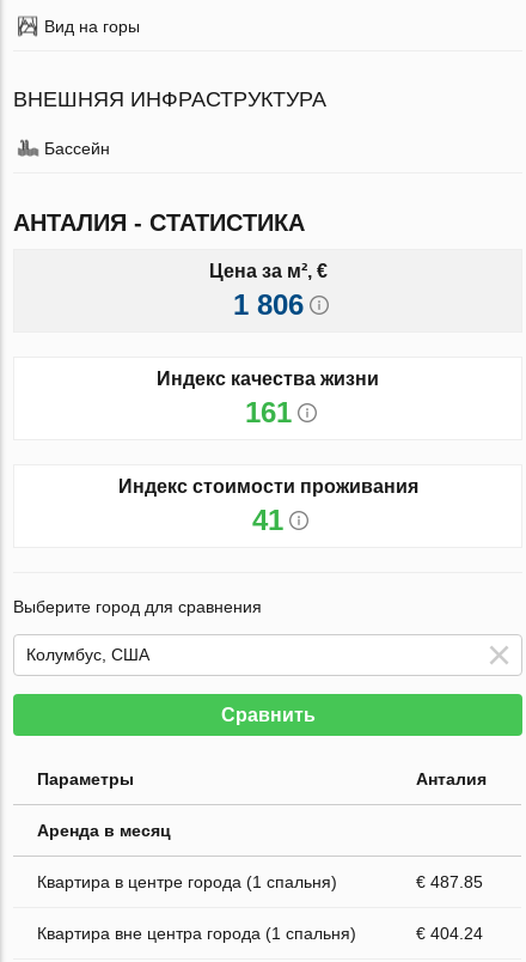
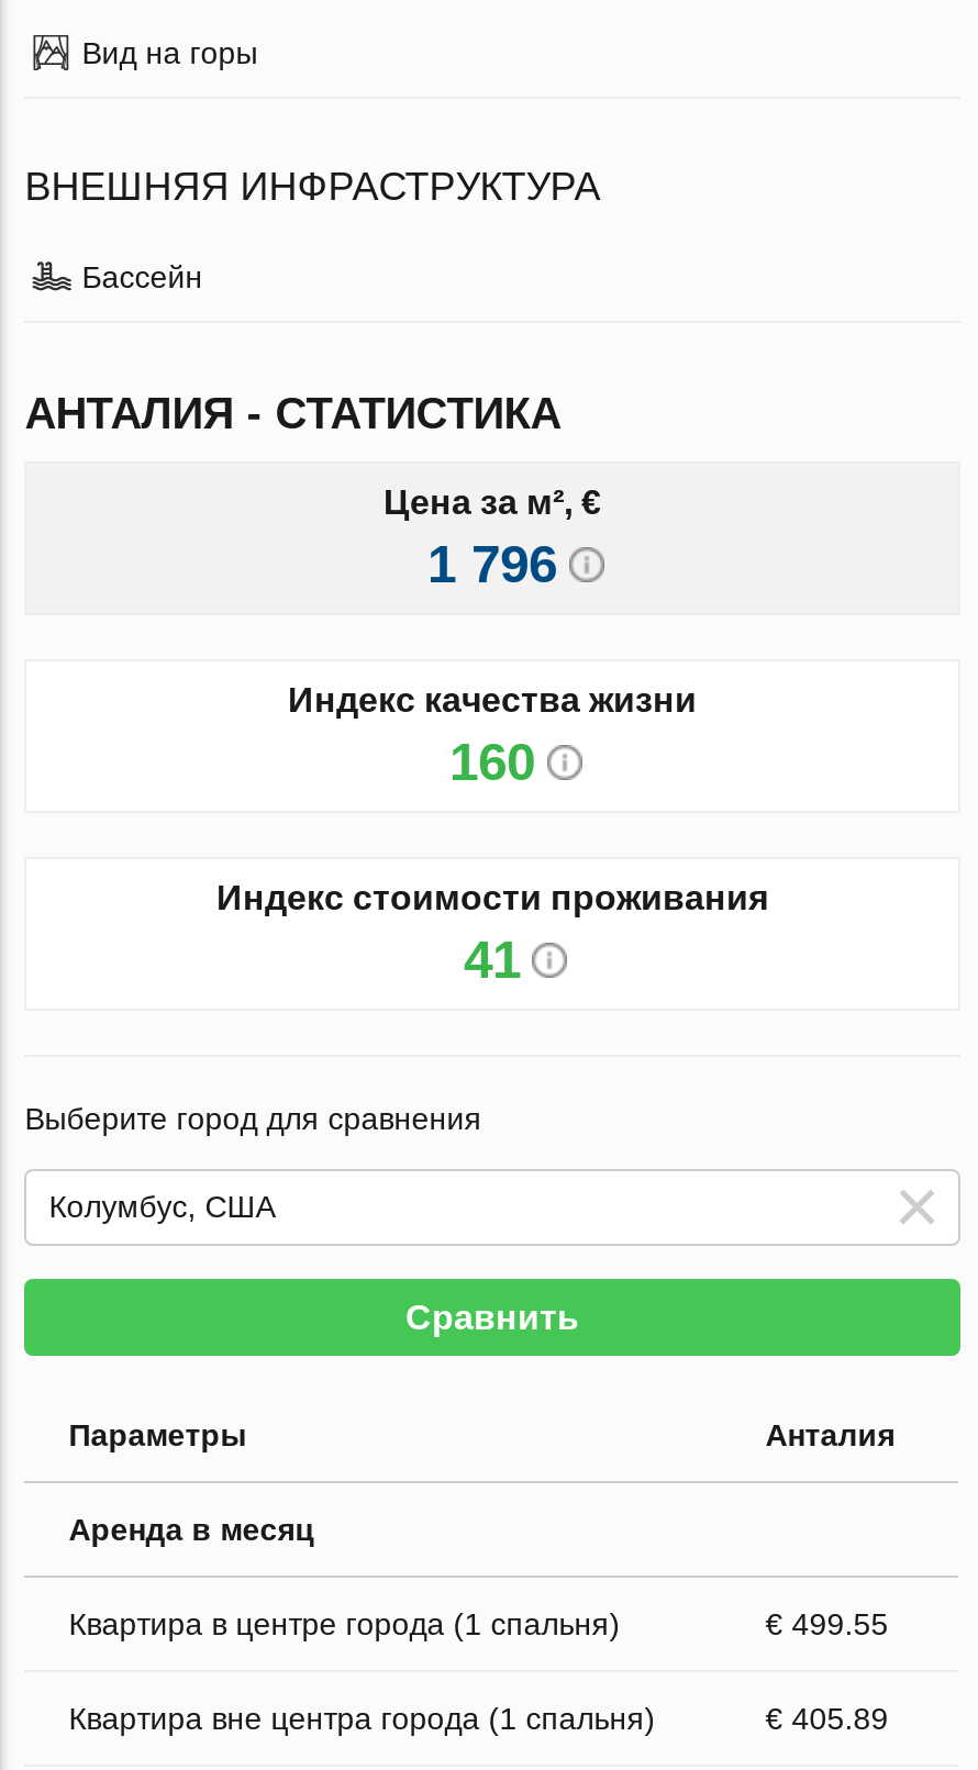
- 1 806
+ 1 796

- 161
+ 160

- € 487.85
+ € 499.55

- € 404.24
+ € 405.89
